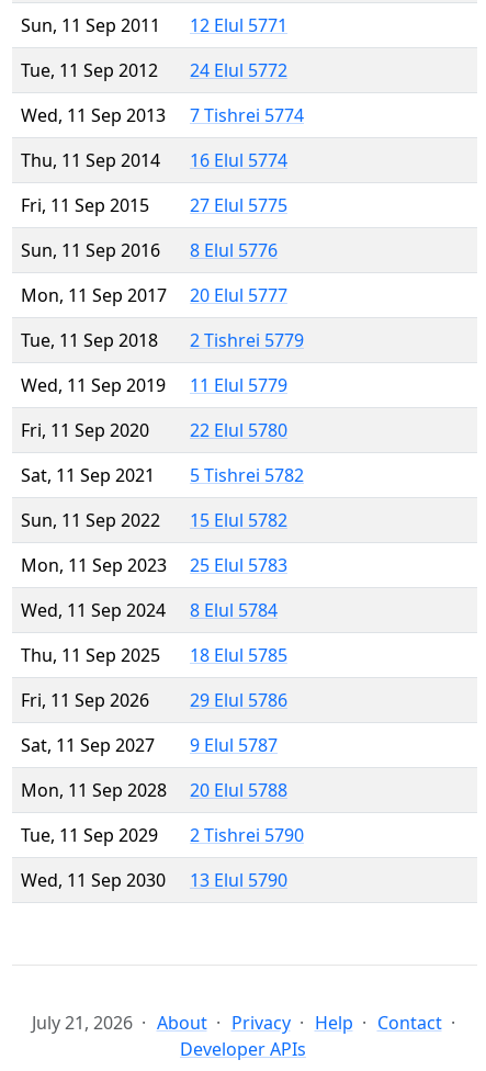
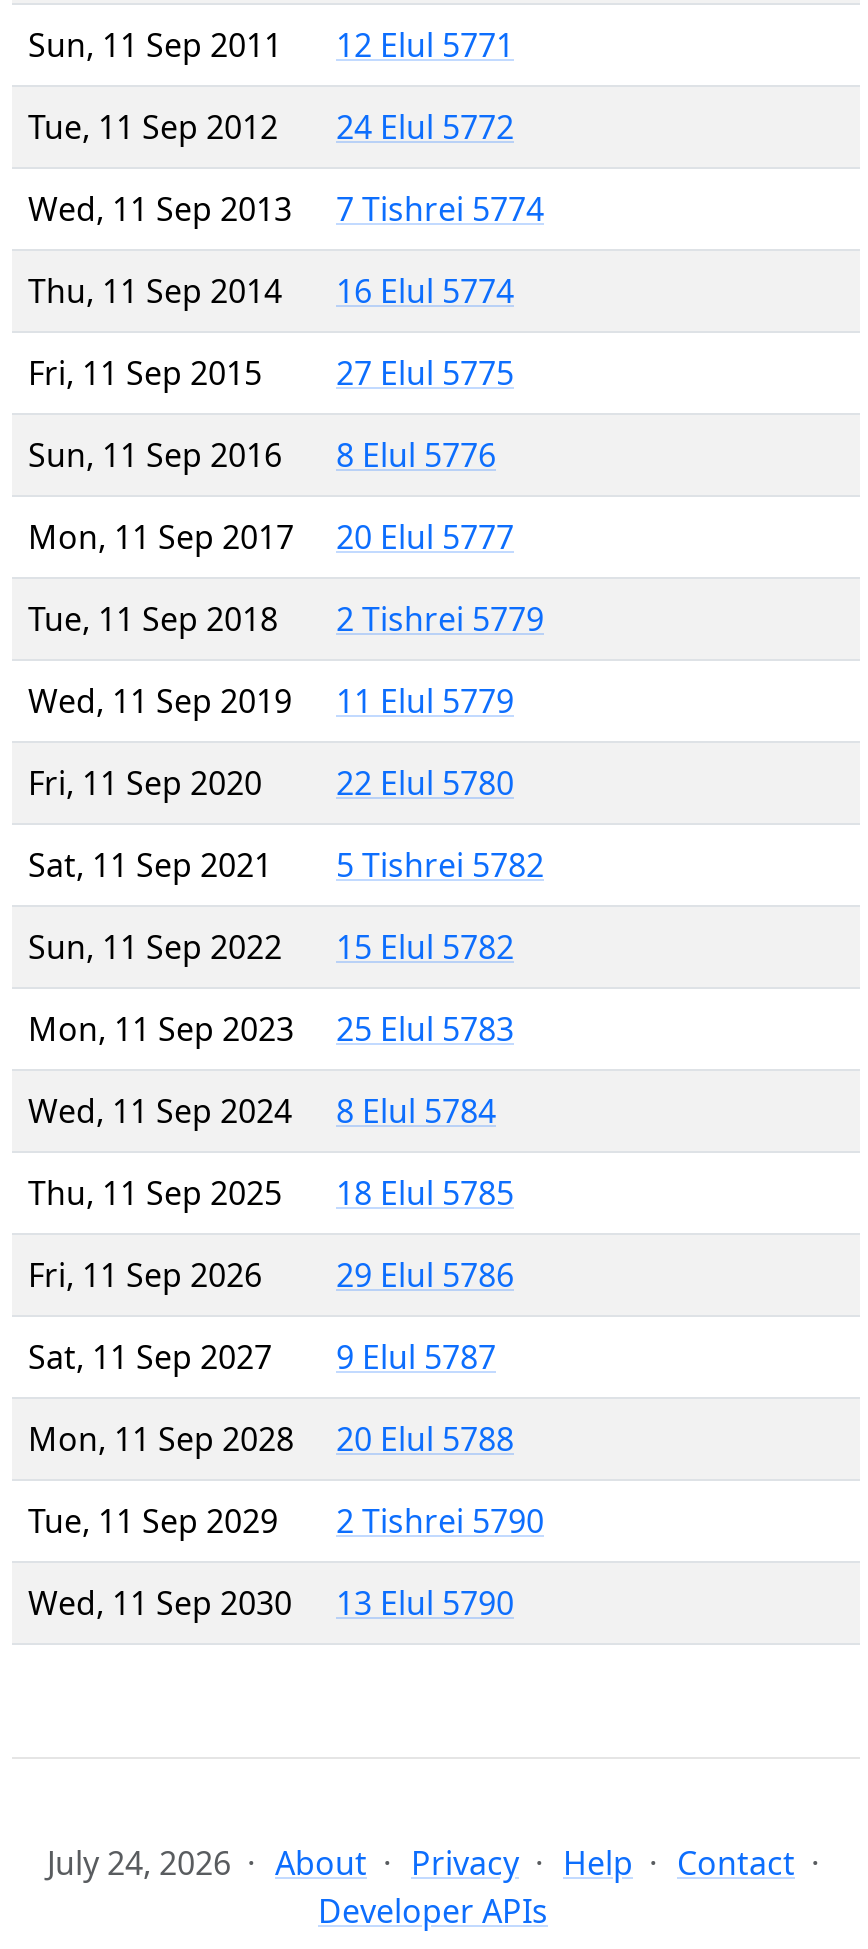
- July 21, 2026 About Privacy Help Contact
+ July 24, 2026 About Privacy Help Contact
